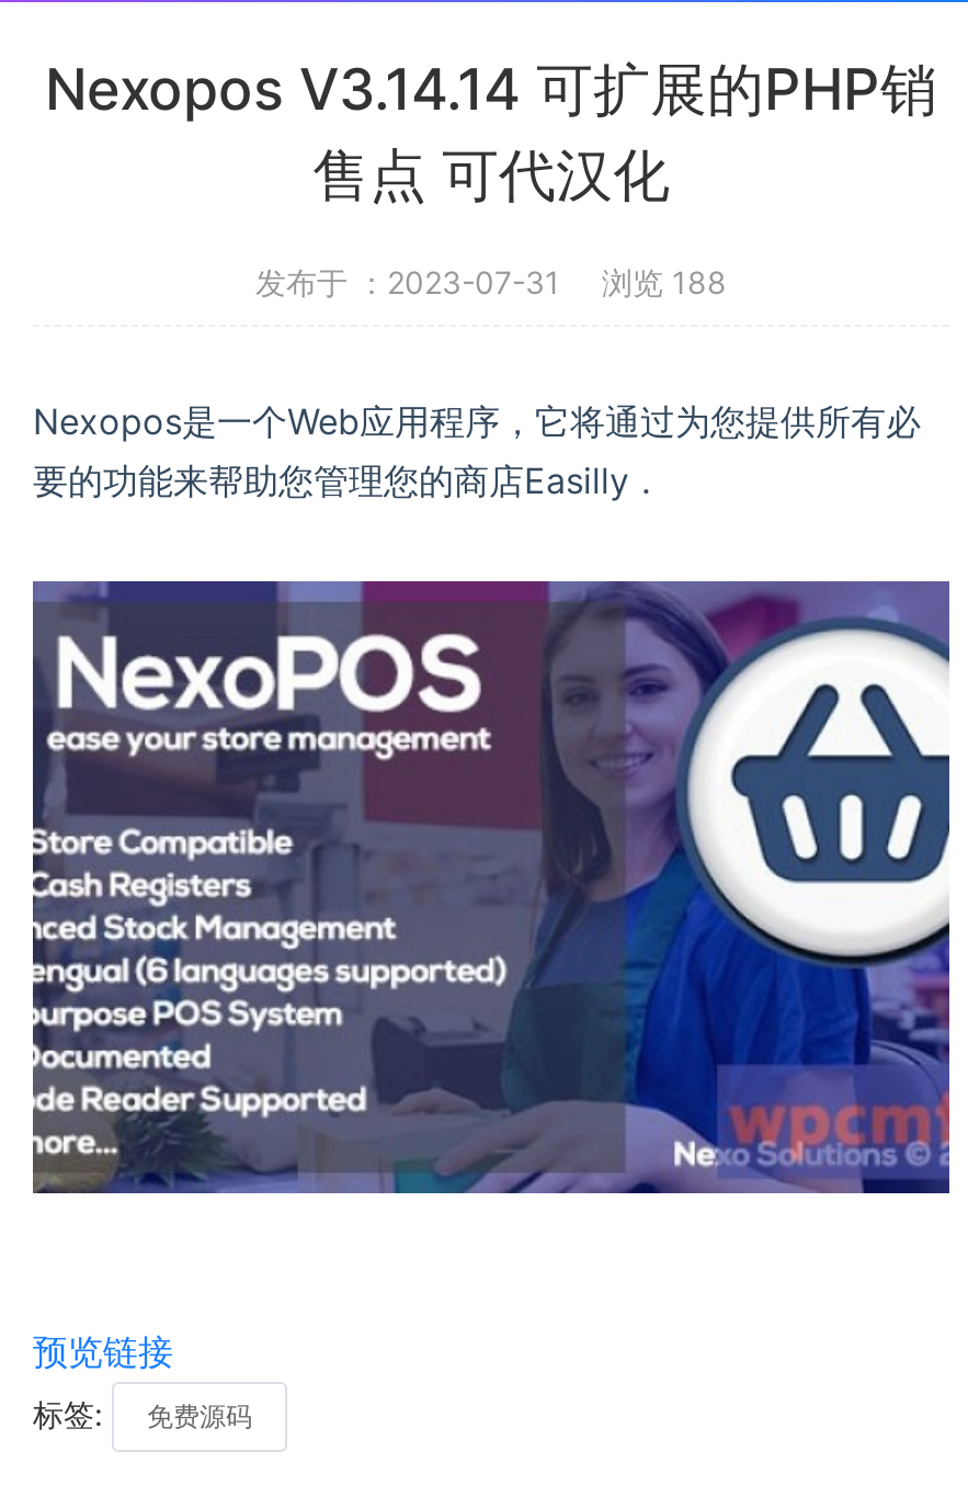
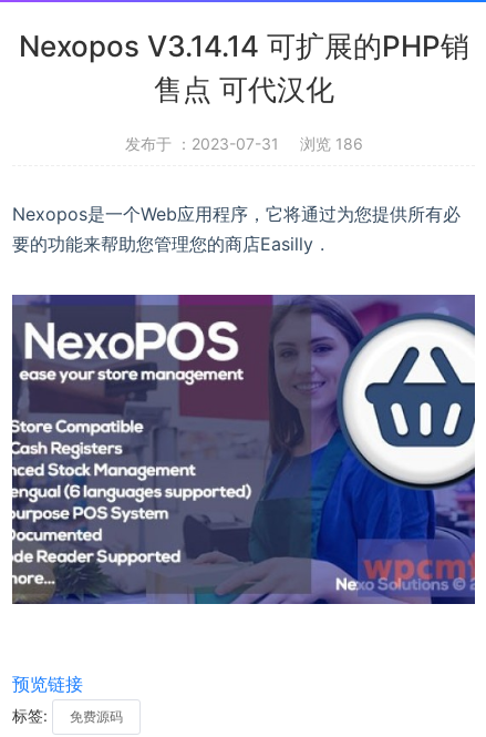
- 发布于 ：2023-07-31 浏览 188
+ 发布于 ：2023-07-31 浏览 186
